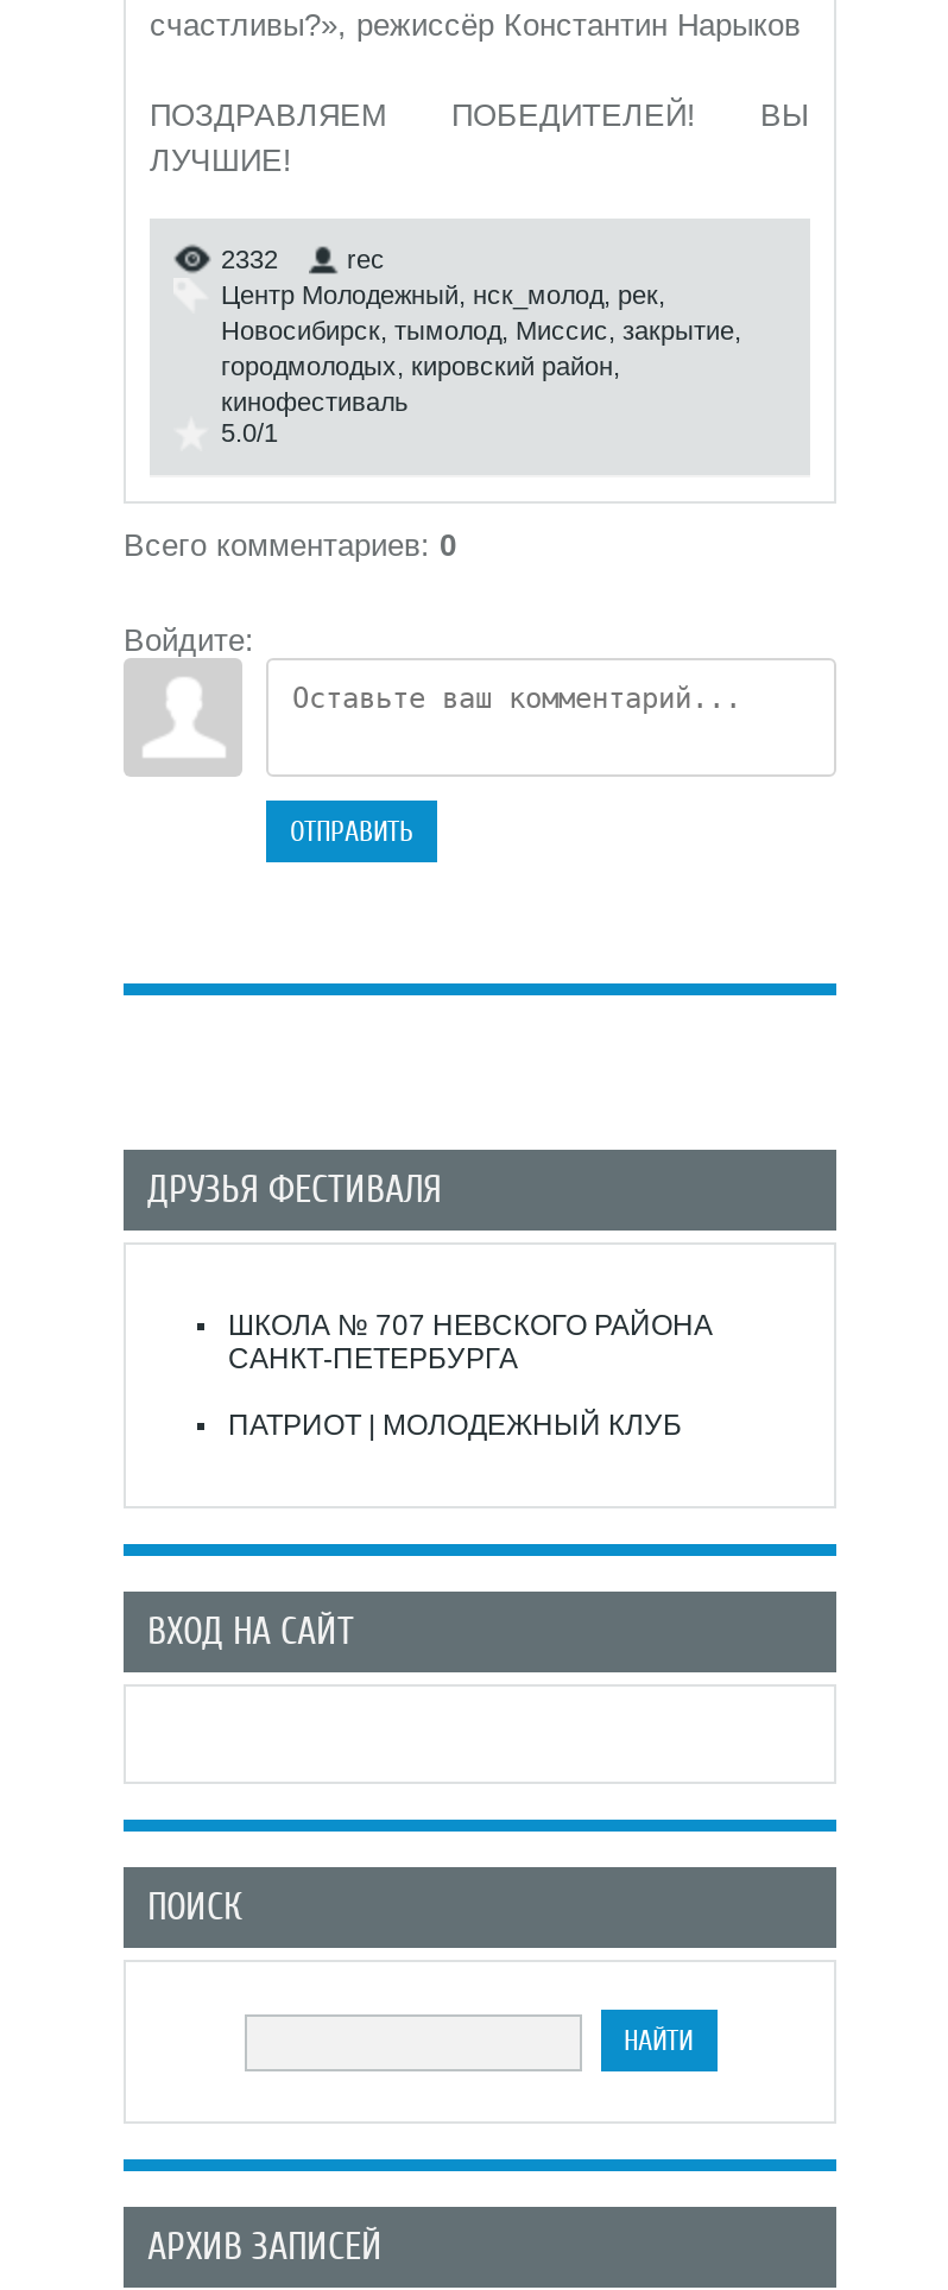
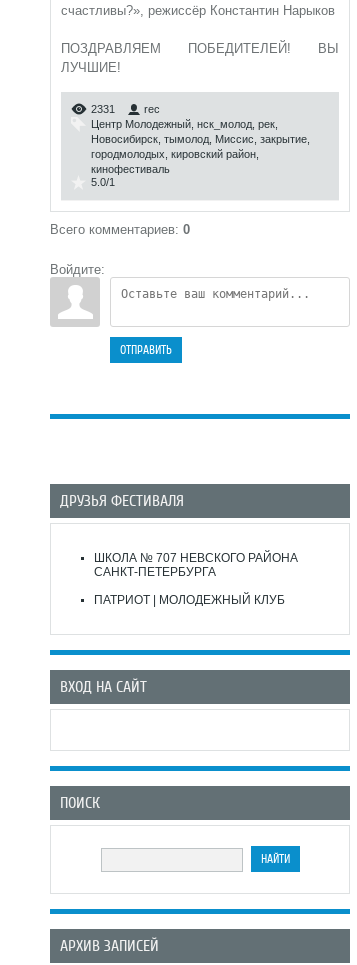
- 2332
+ 2331
